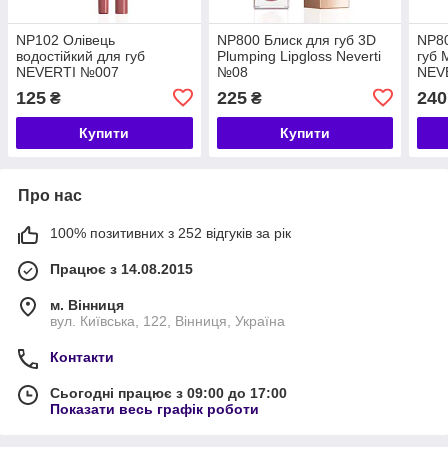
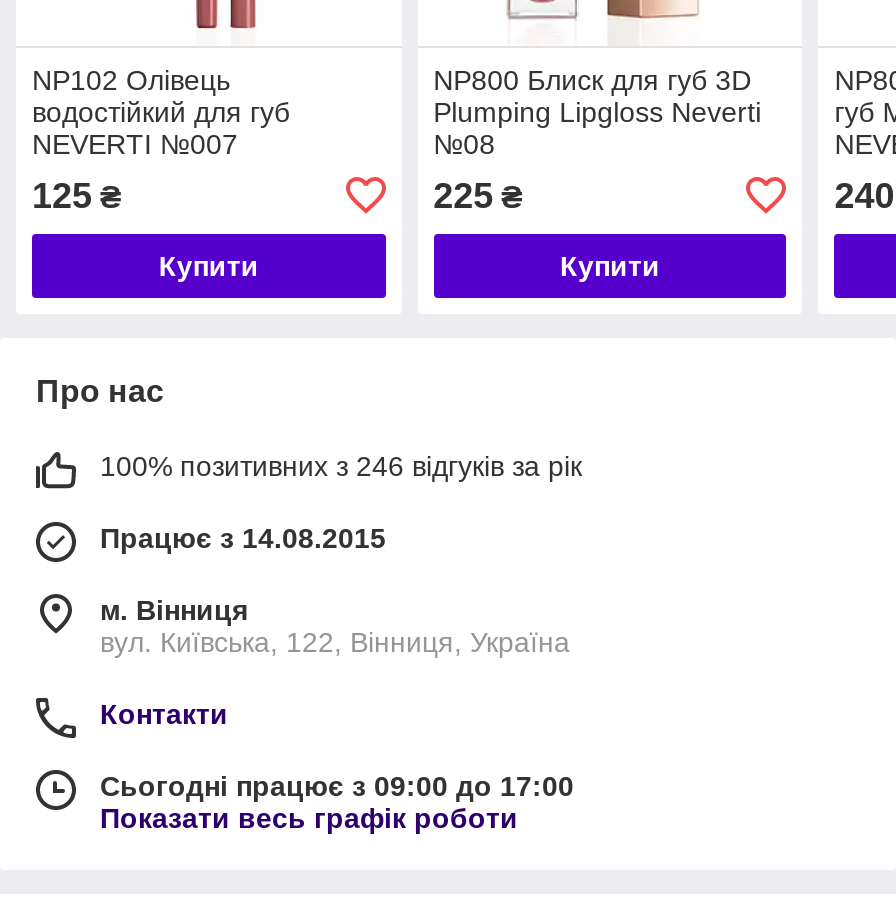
- 100% позитивних з 252 відгуків за рік
+ 100% позитивних з 246 відгуків за рік
